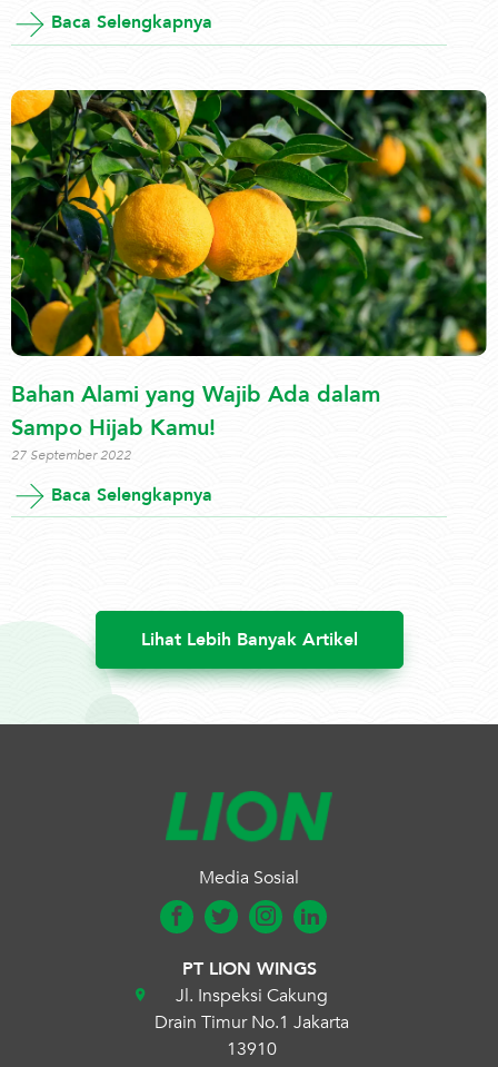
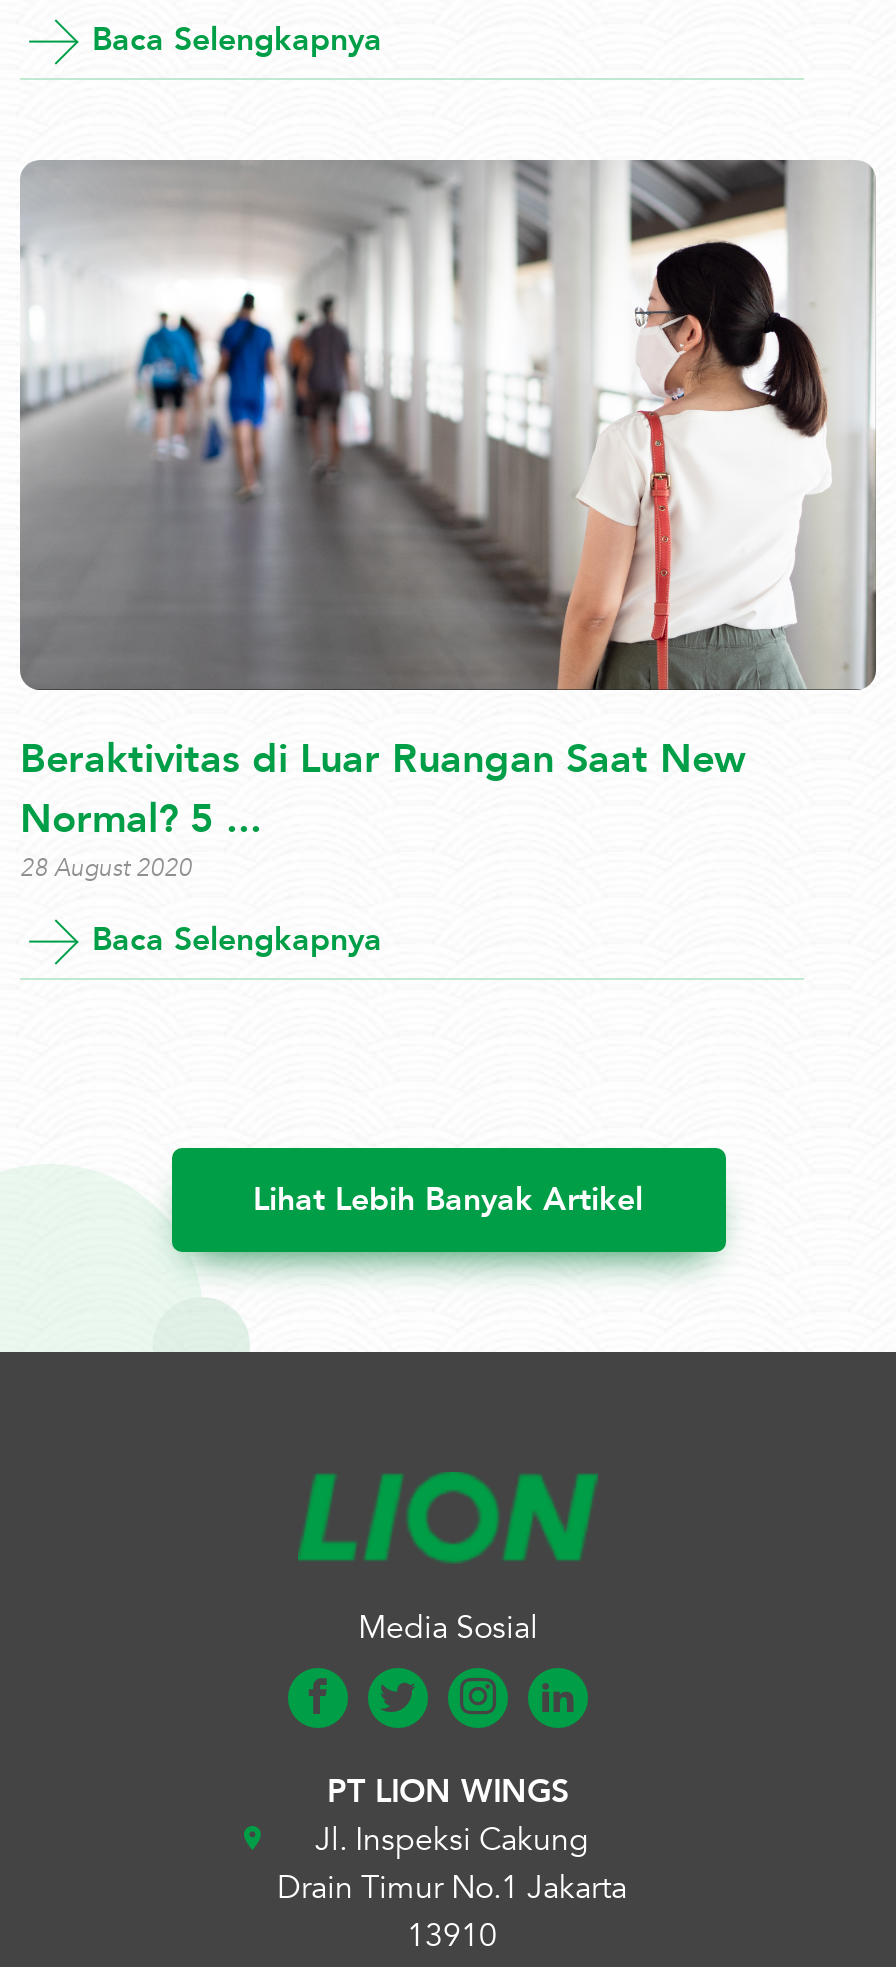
- [image]
- Bahan Alami yang Wajib Ada dalam
- Sampo Hijab Kamu!
- 27 September 2022
+ [image]
+ Beraktivitas di Luar Ruangan Saat New
+ Normal? 5 ...
+ 28 August 2020
